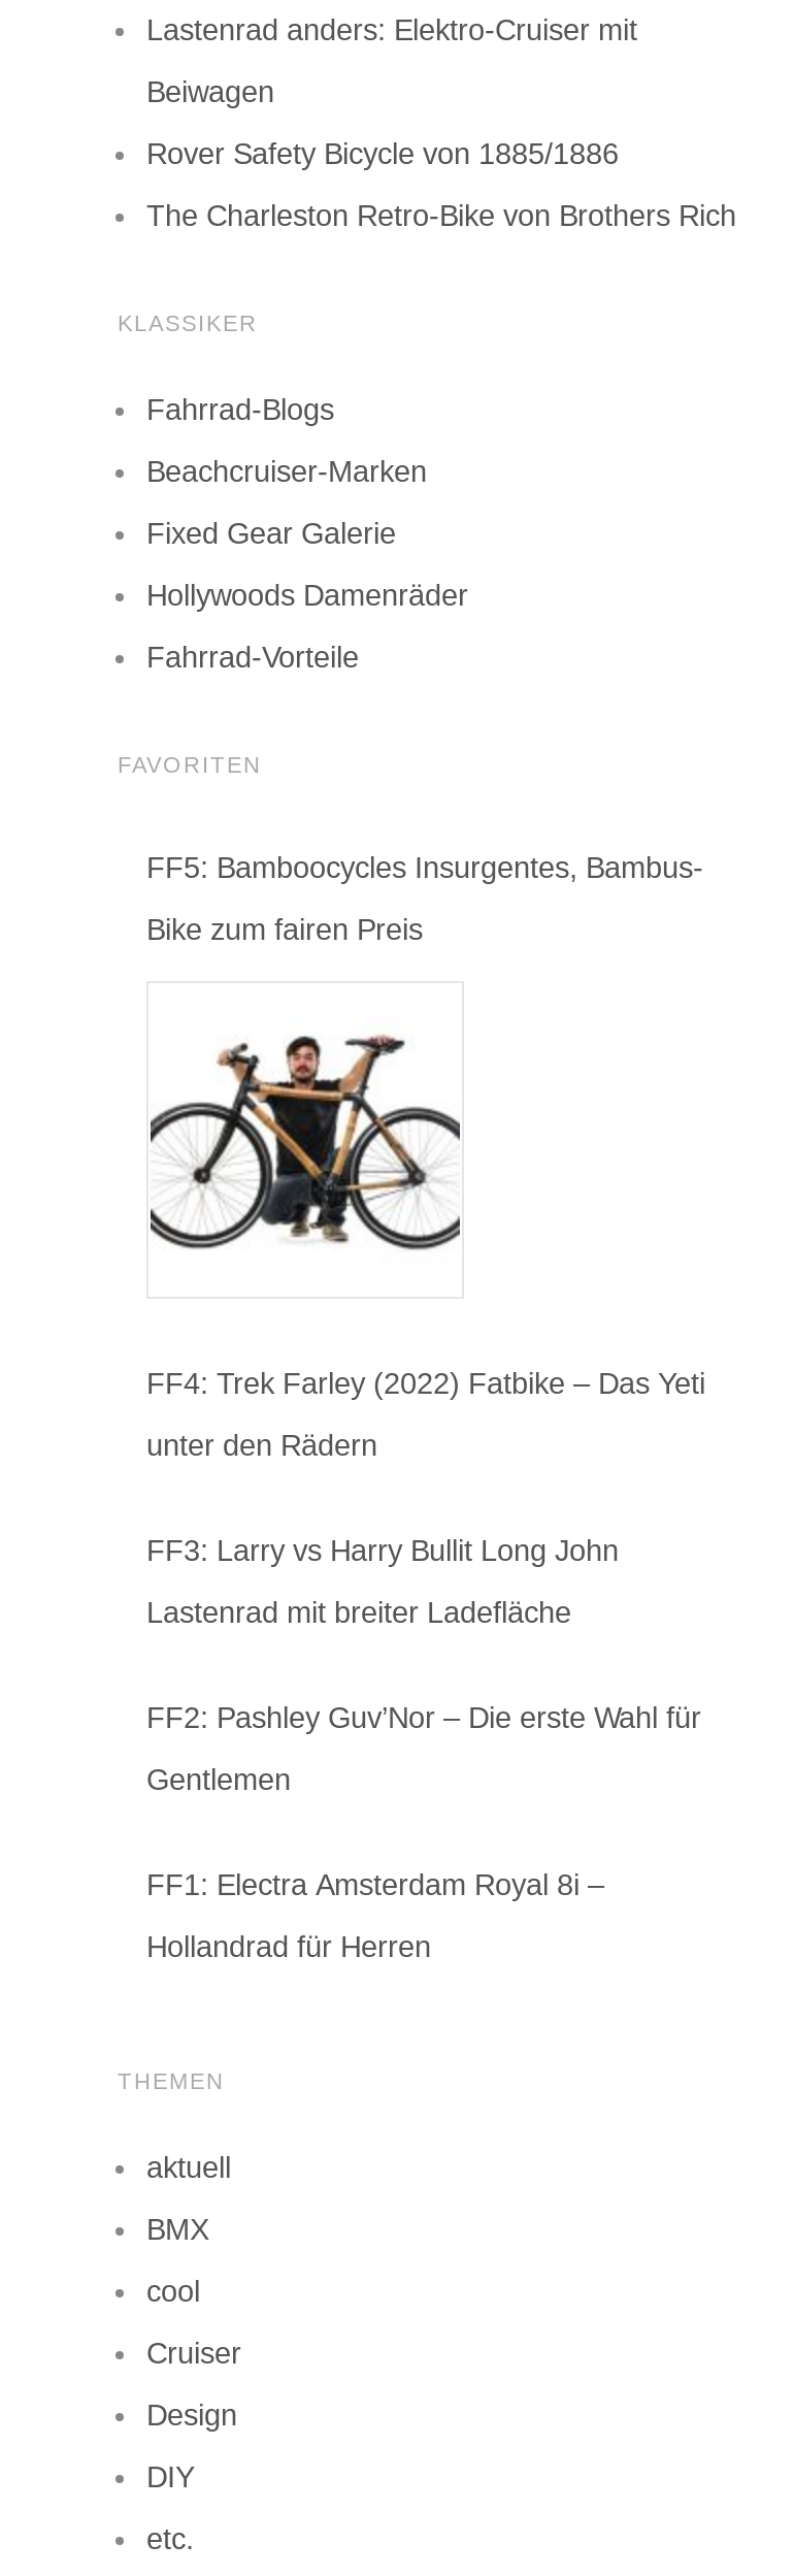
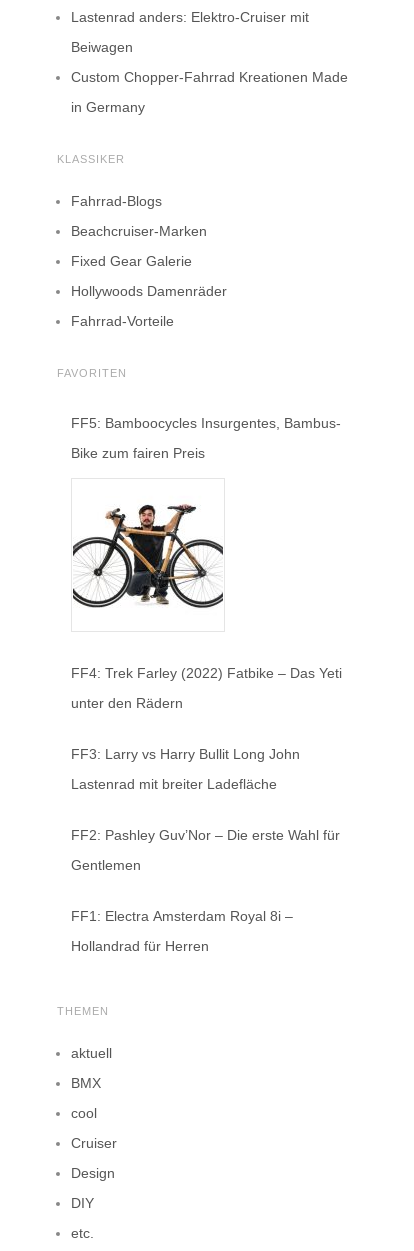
- Rover Safety Bicycle von 1885/1886
+ Custom Chopper-Fahrrad Kreationen Made

- The Charleston Retro-Bike von Brothers Rich
+ in Germany
